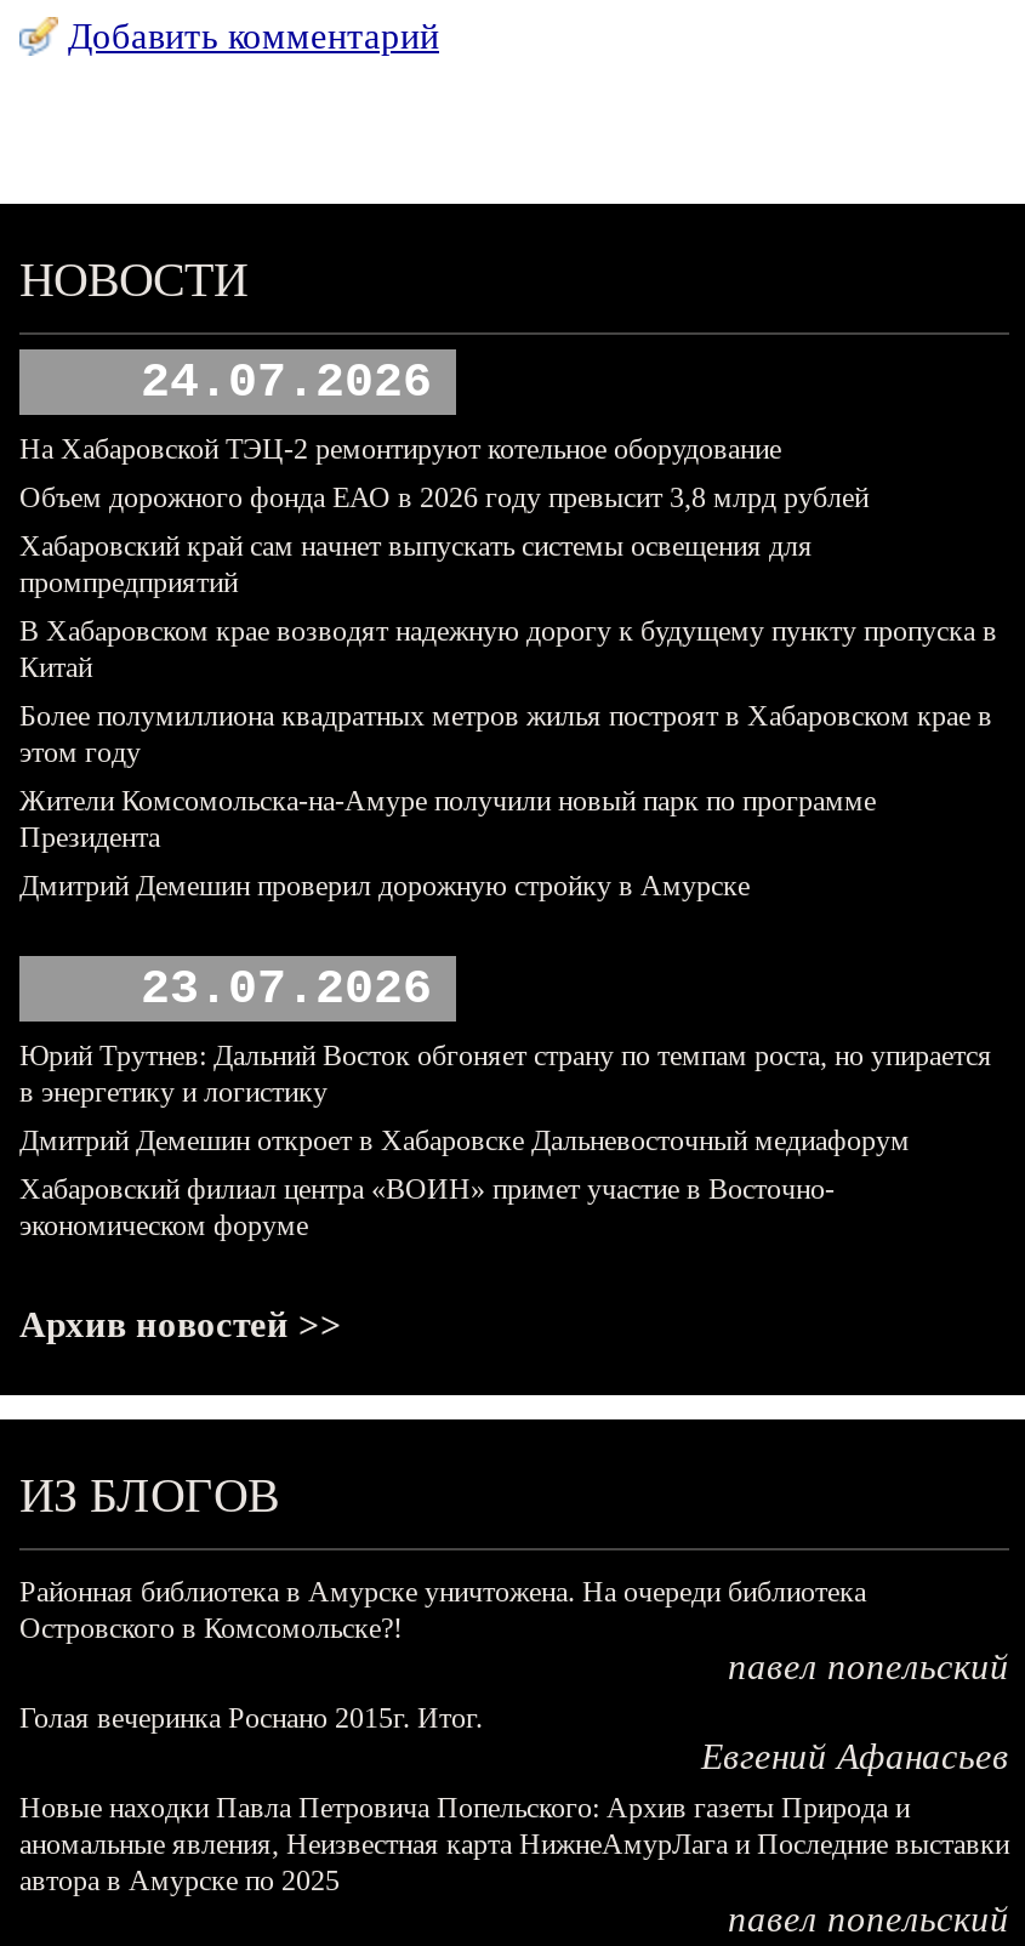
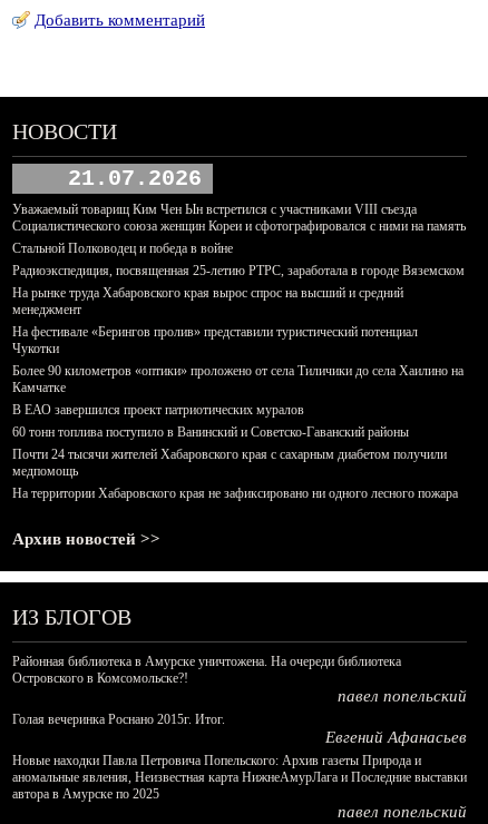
- 24.07.2026
- На Хабаровской ТЭЦ-2 ремонтируют котельное оборудование
- Объем дорожного фонда ЕАО в 2026 году превысит 3,8 млрд рублей
- Хабаровский край сам начнет выпускать системы освещения для
- промпредприятий
- В Хабаровском крае возводят надежную дорогу к будущему пункту пропуска в
- Китай
- Более полумиллиона квадратных метров жилья построят в Хабаровском крае в
- этом году
- Жители Комсомольска-на-Амуре получили новый парк по программе
- Президента
- Дмитрий Демешин проверил дорожную стройку в Амурске
- 23.07.2026
- Юрий Трутнев: Дальний Восток обгоняет страну по темпам роста, но упирается
- в энергетику и логистику
- Дмитрий Демешин откроет в Хабаровске Дальневосточный медиафорум
- Хабаровский филиал центра «ВОИН» примет участие в Восточно-
- экономическом форуме
+ 21.07.2026
+ Уважаемый товарищ Ким Чен Ын встретился с участниками VIII съезда
+ Социалистического союза женщин Кореи и сфотографировался с ними на память
+ Стальной Полководец и победа в войне
+ Радиоэкспедиция, посвященная 25-летию РТРС, заработала в городе Вяземском
+ На рынке труда Хабаровского края вырос спрос на высший и средний
+ менеджмент
+ На фестивале «Берингов пролив» представили туристический потенциал
+ Чукотки
+ Более 90 километров «оптики» проложено от села Тиличики до села Хаилино на
+ Камчатке
+ В ЕАО завершился проект патриотических муралов
+ 60 тонн топлива поступило в Ванинский и Советско-Гаванский районы
+ Почти 24 тысячи жителей Хабаровского края с сахарным диабетом получили
+ медпомощь
+ На территории Хабаровского края не зафиксировано ни одного лесного пожара
